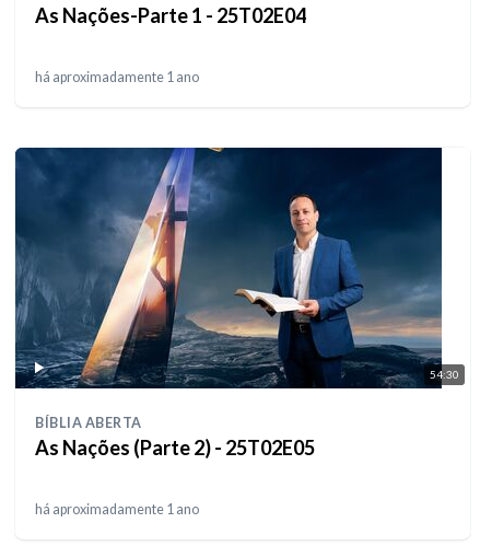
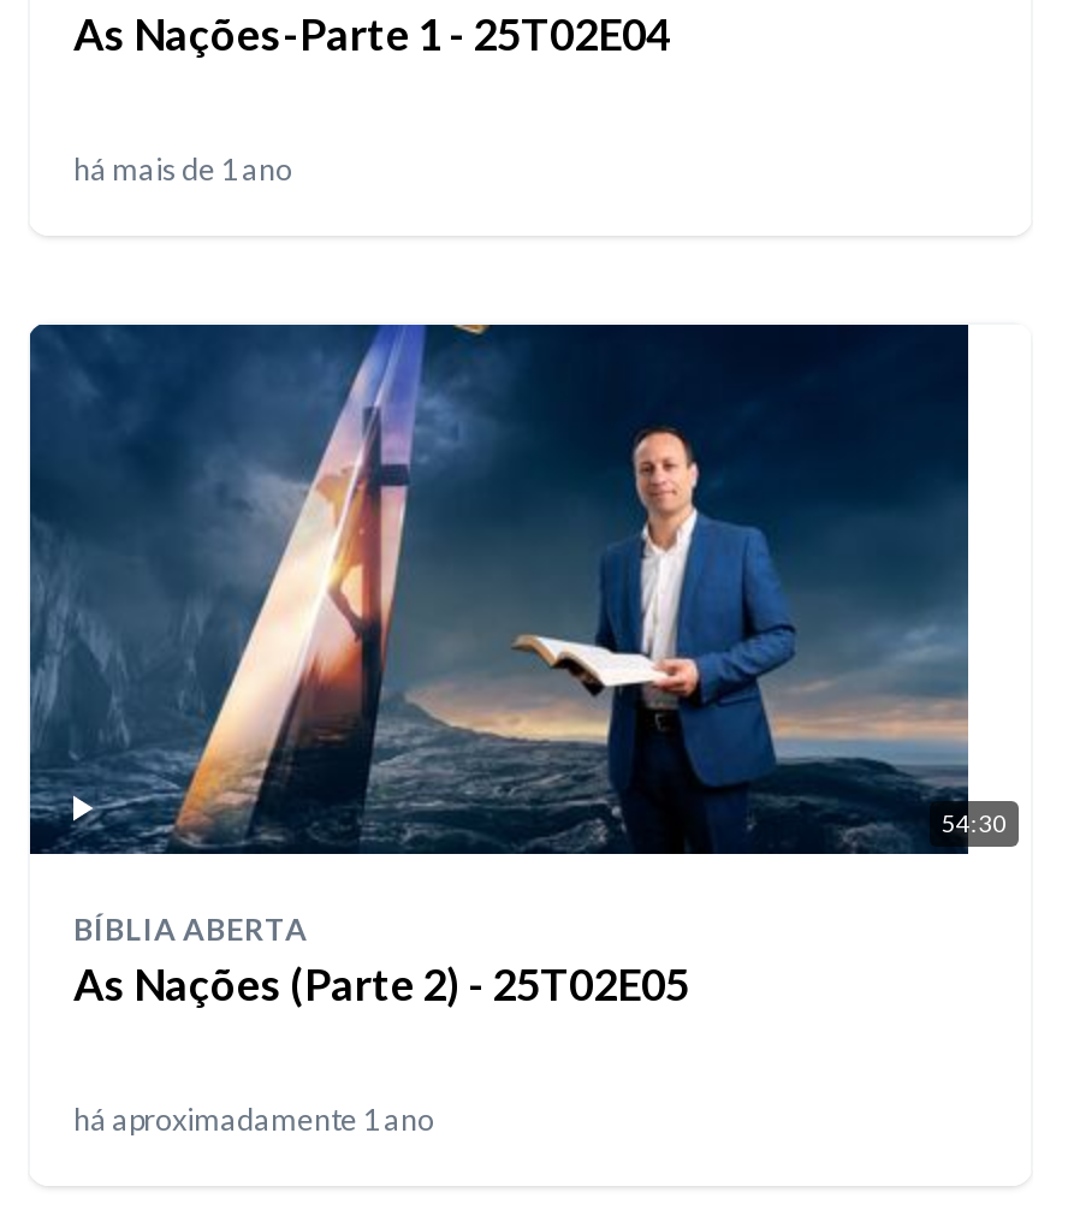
- há aproximadamente 1 ano
+ há mais de 1 ano
